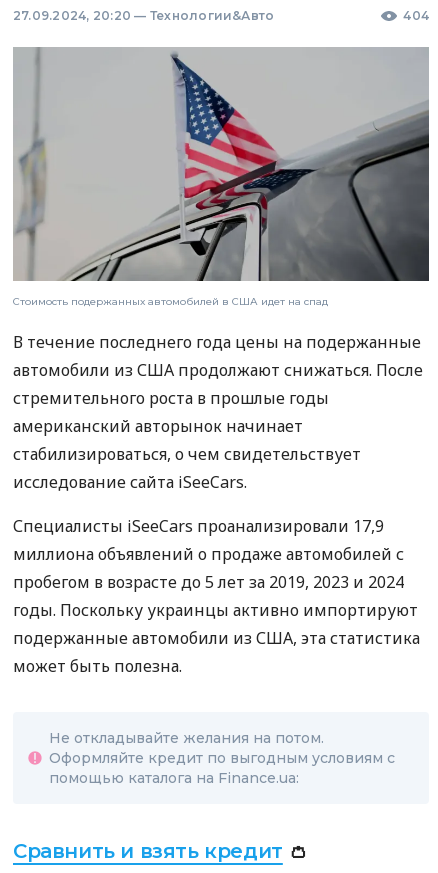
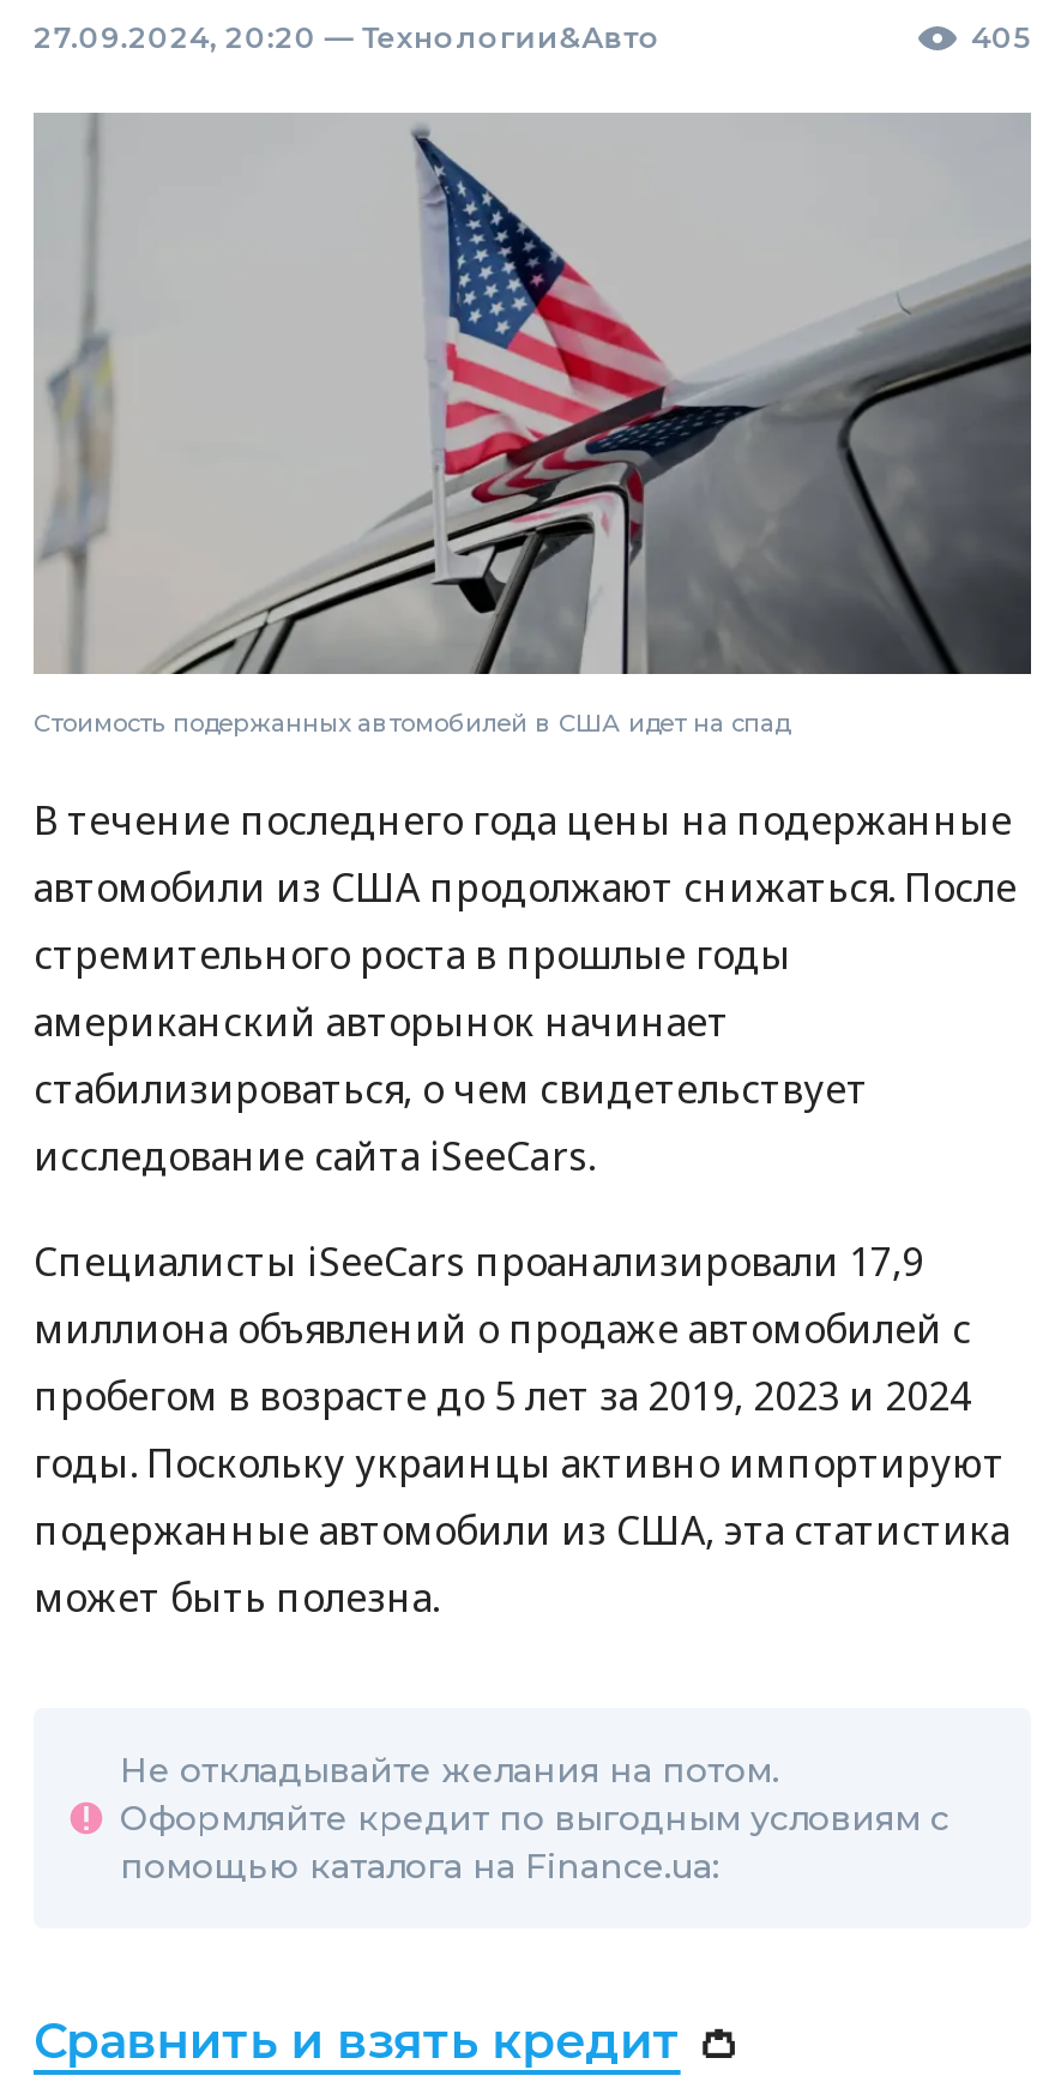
- 404
+ 405
